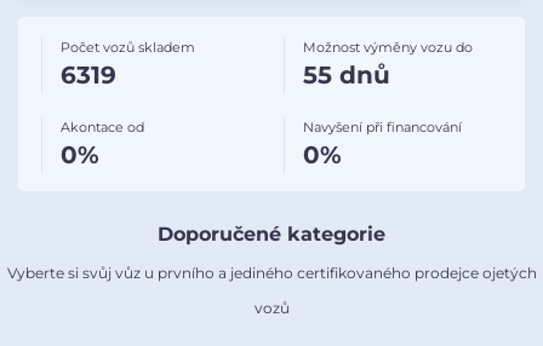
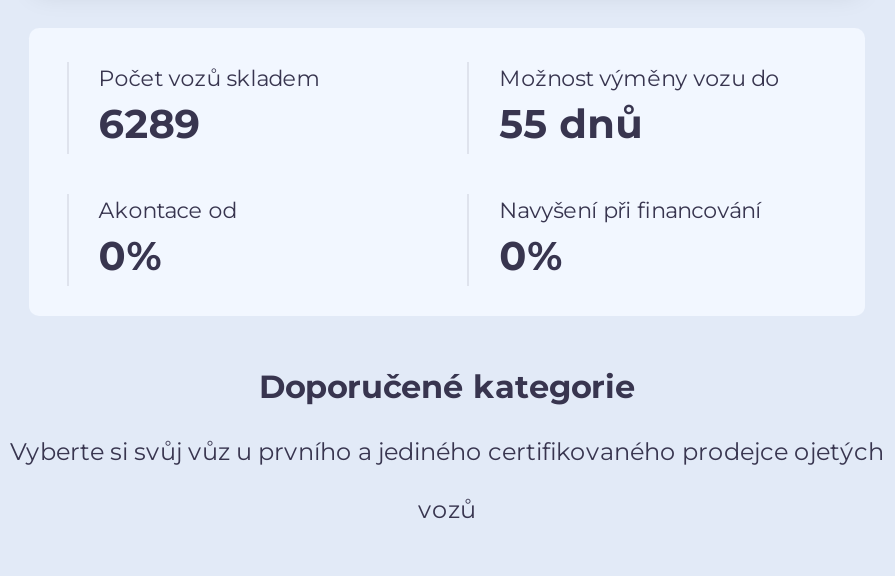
- 6319
+ 6289
